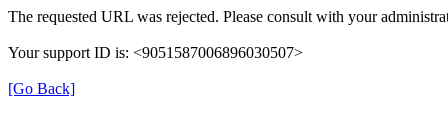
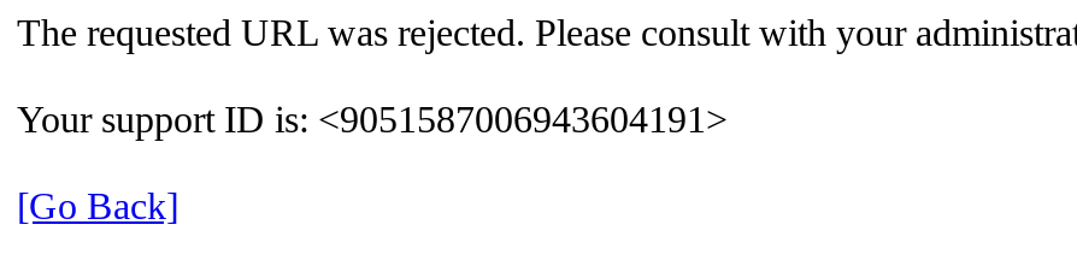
- Your support ID is: <9051587006896030507>
+ Your support ID is: <9051587006943604191>
